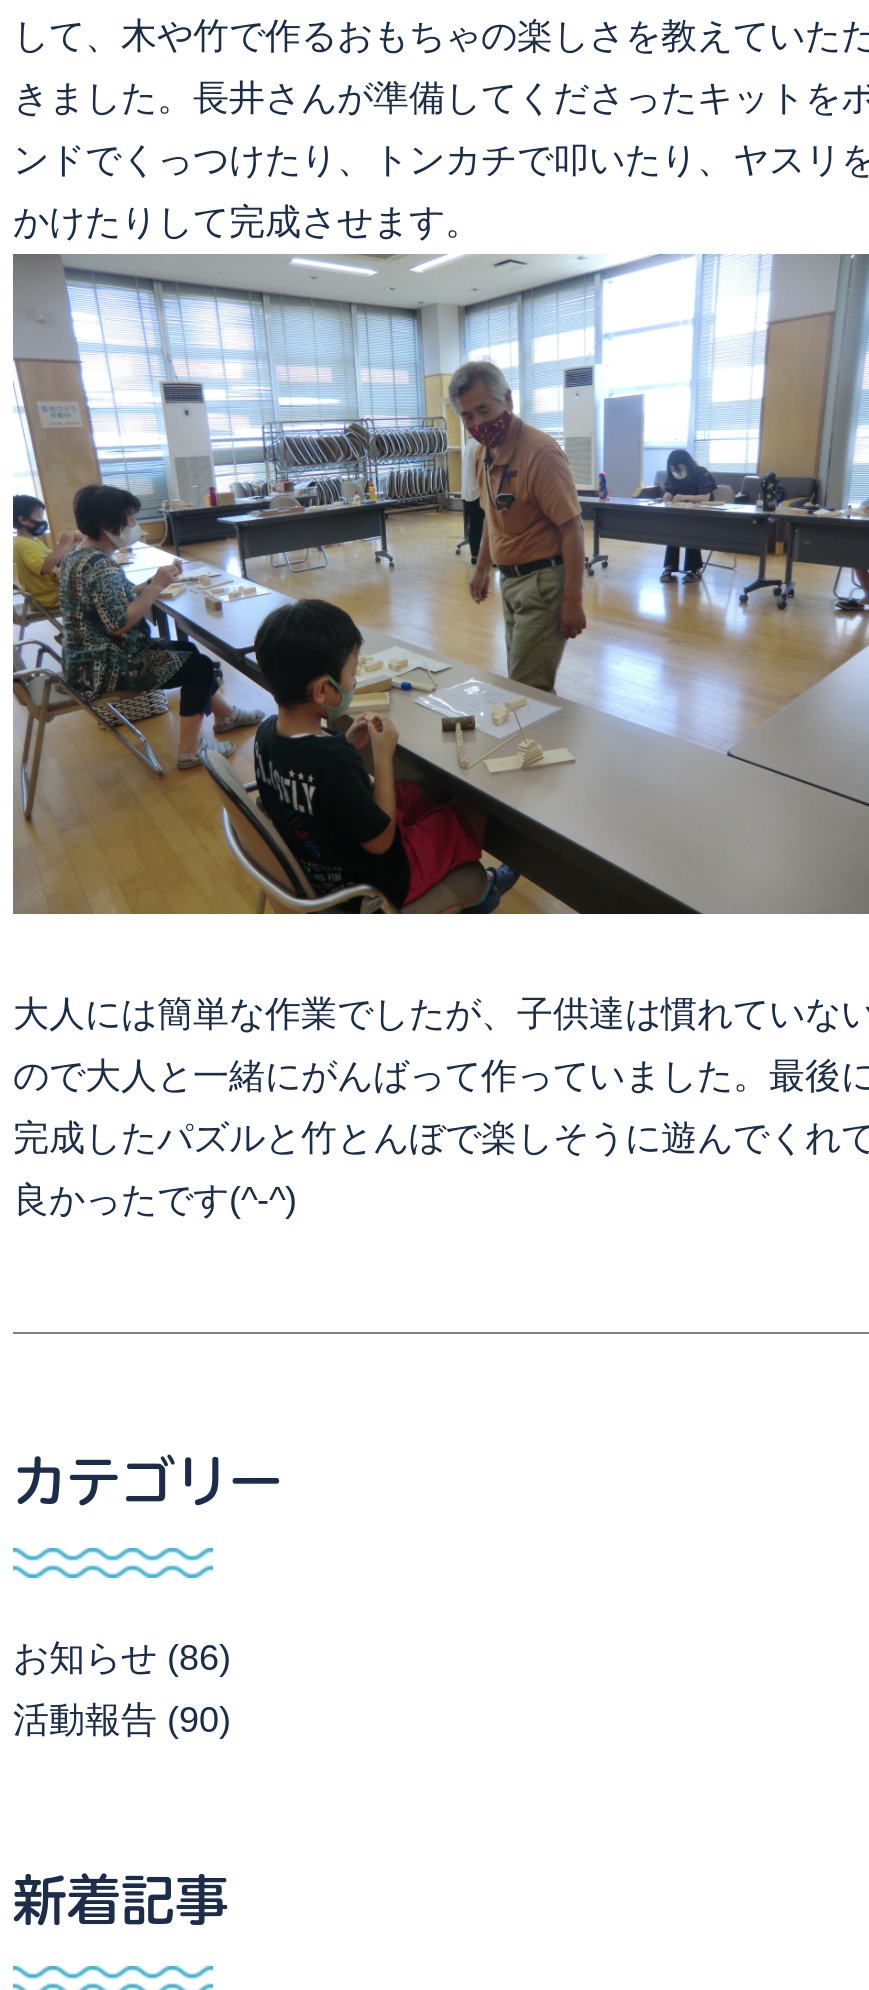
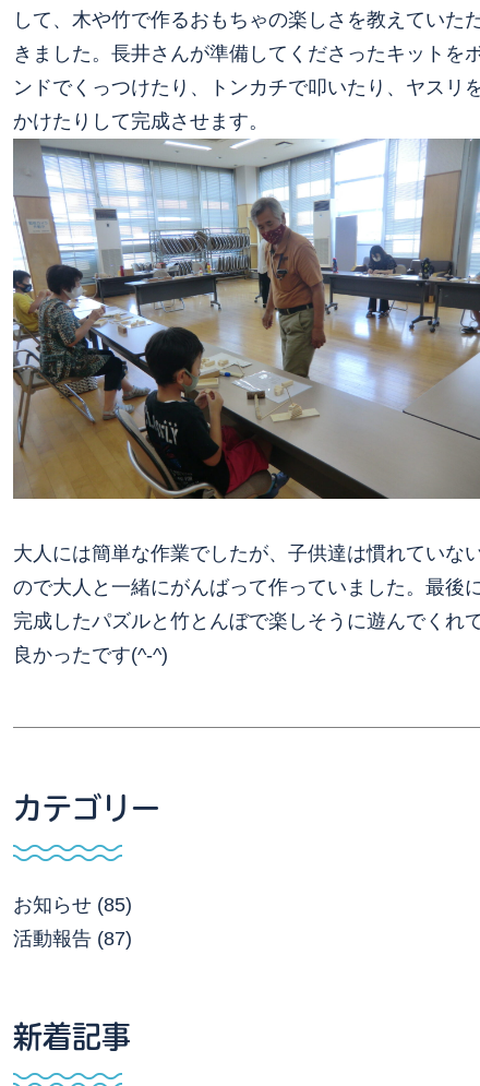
- お知らせ (86)
+ お知らせ (85)

- 活動報告 (90)
+ 活動報告 (87)
